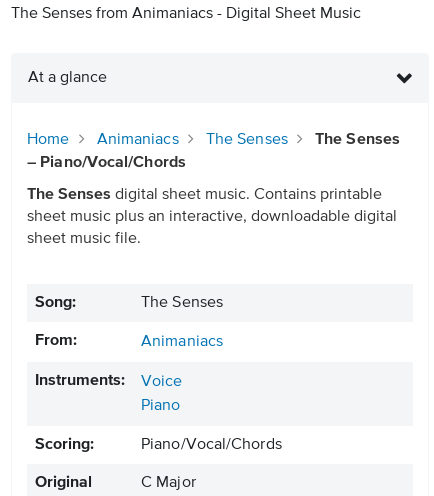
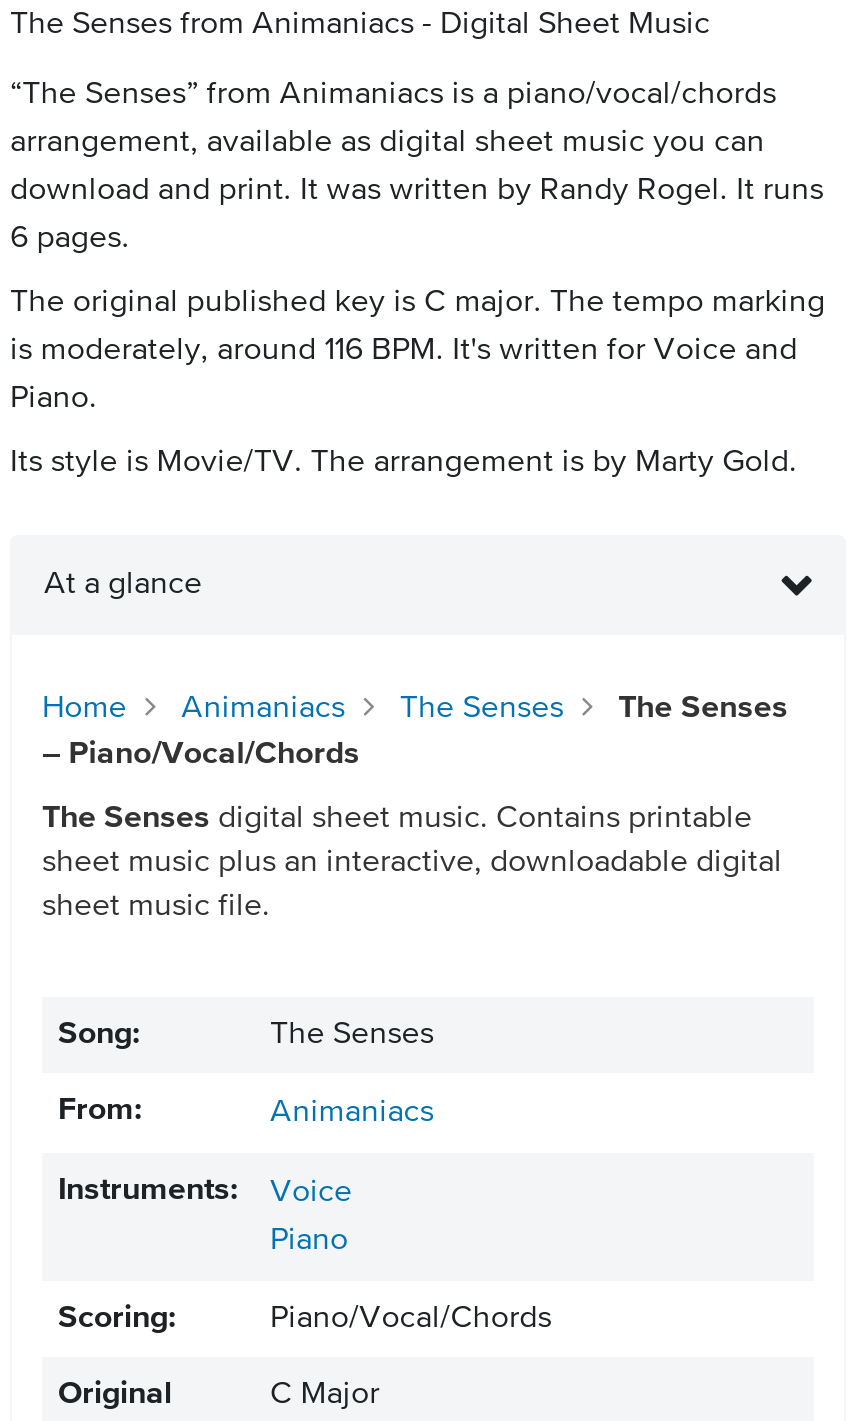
+ “The Senses” from Animaniacs is a piano/vocal/chords
+ arrangement, available as digital sheet music you can
+ download and print. It was written by Randy Rogel. It runs
+ 6 pages.
+ The original published key is C major. The tempo marking
+ is moderately, around 116 BPM. It's written for Voice and
+ Piano.
+ Its style is Movie/TV. The arrangement is by Marty Gold.
